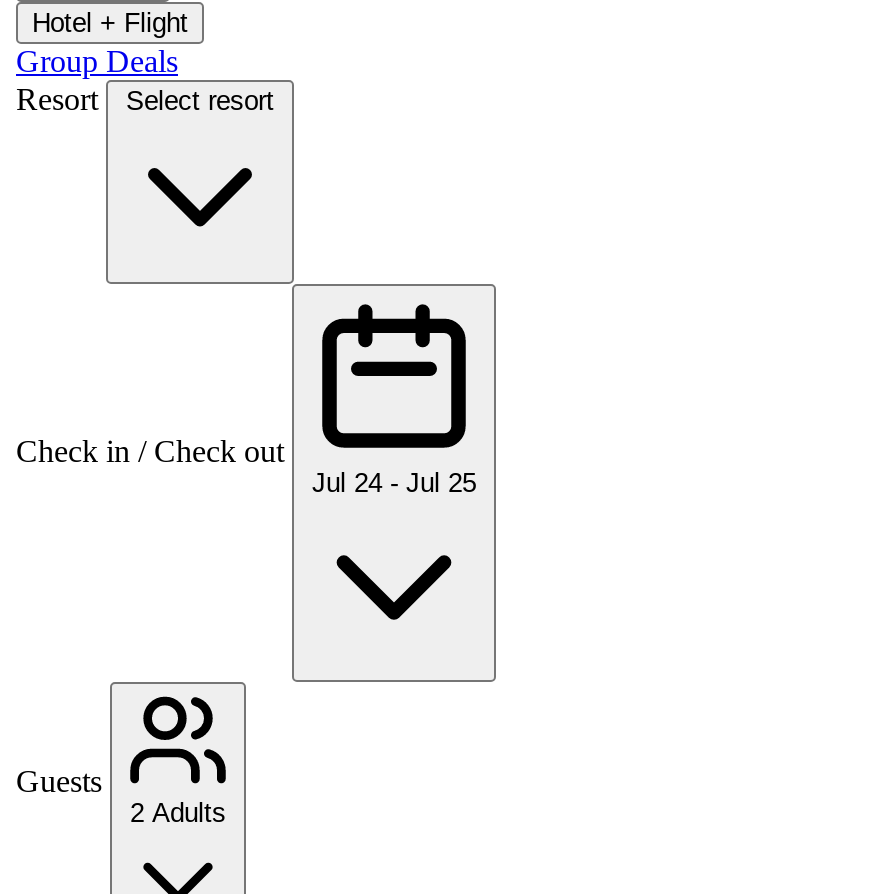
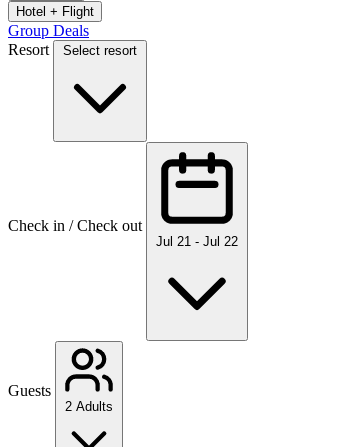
- Jul 24 - Jul 25
+ Jul 21 - Jul 22
